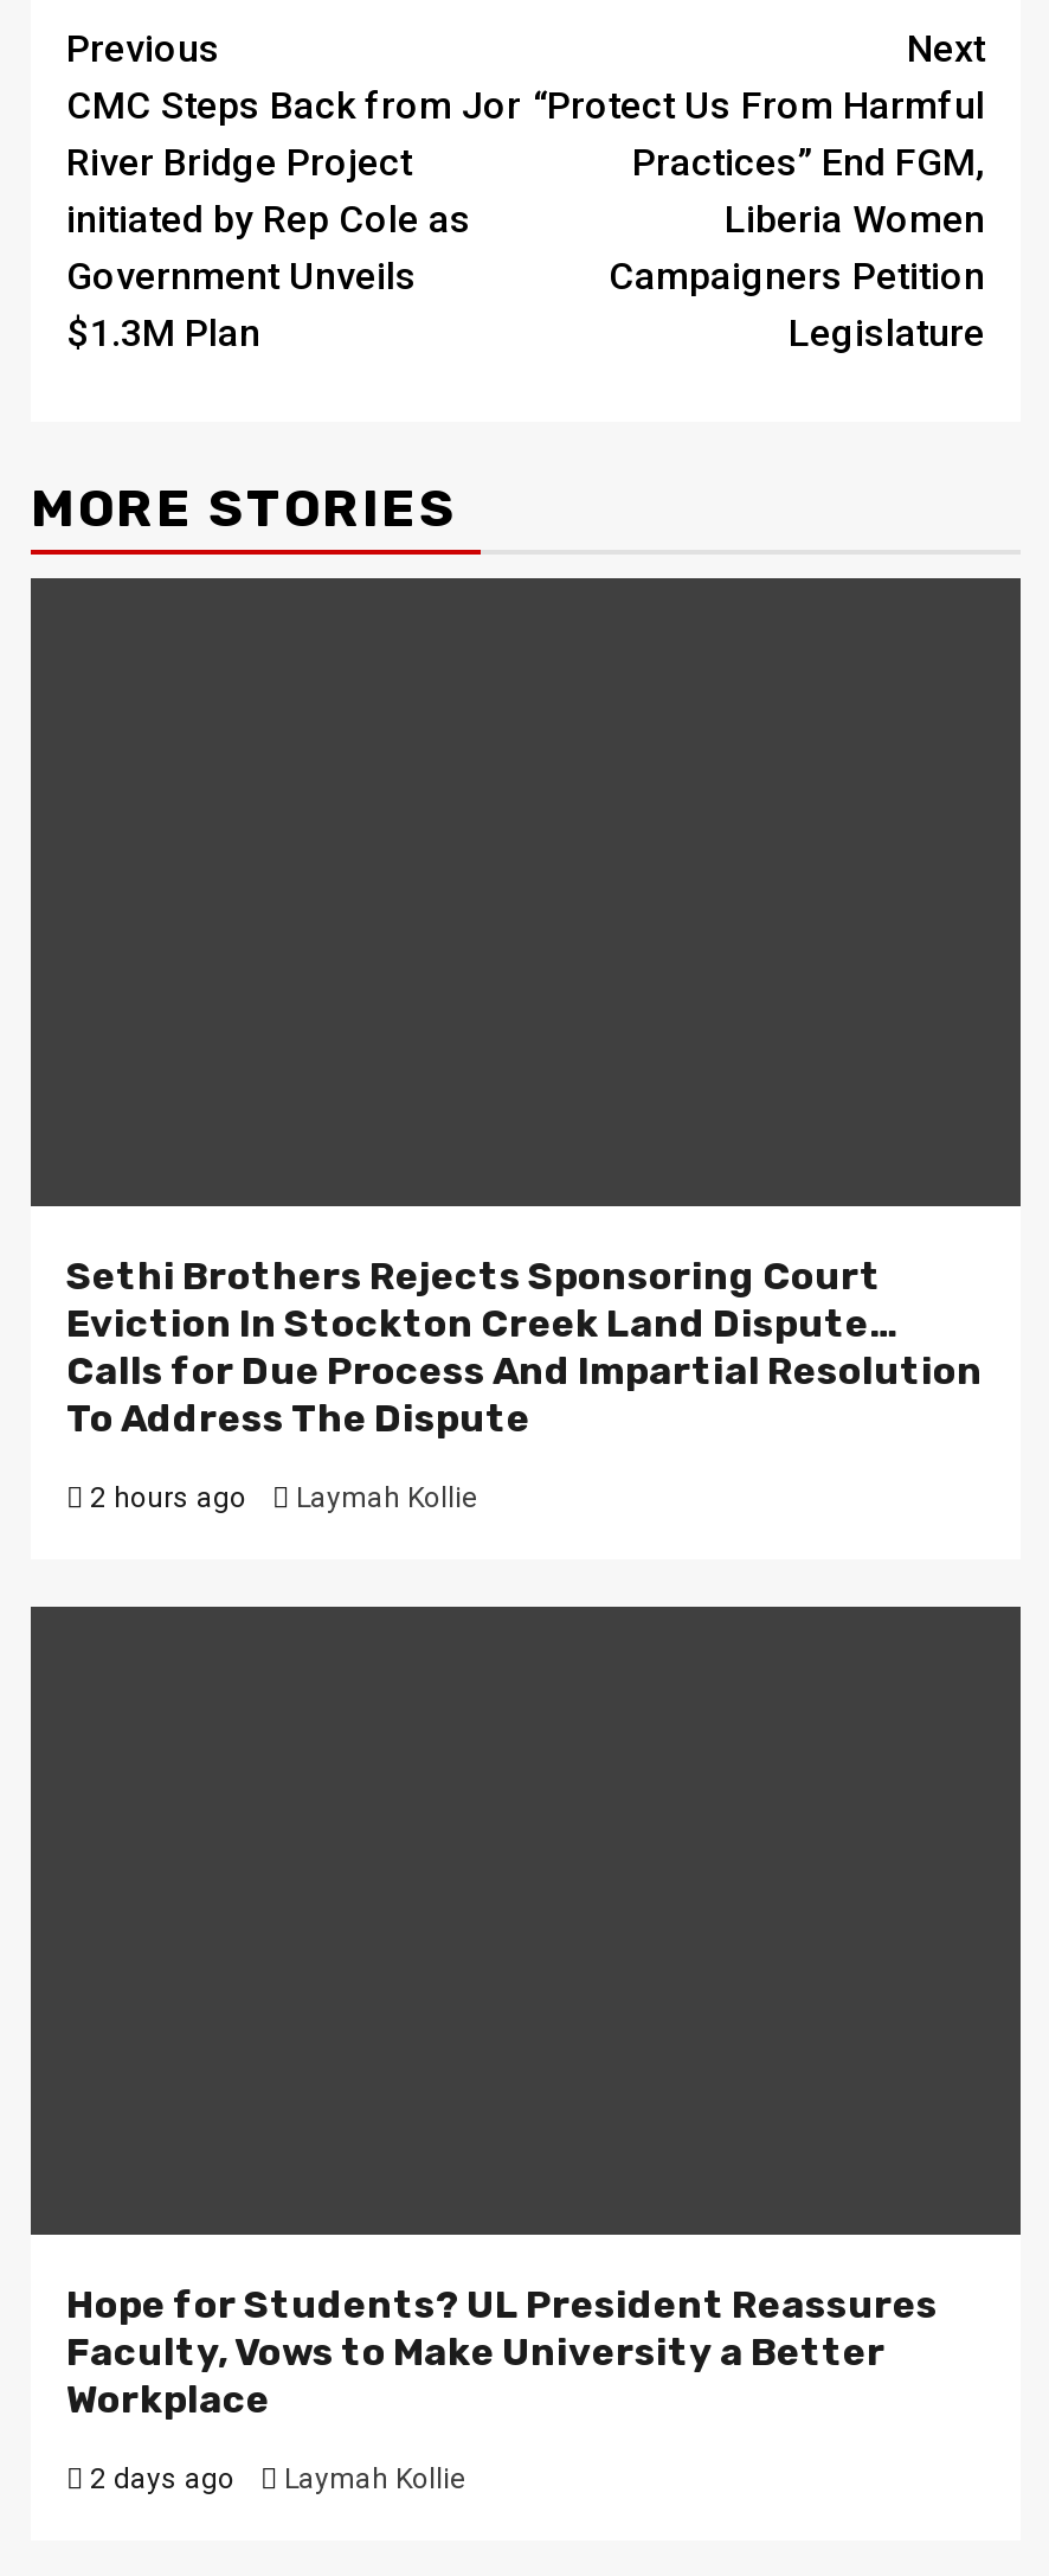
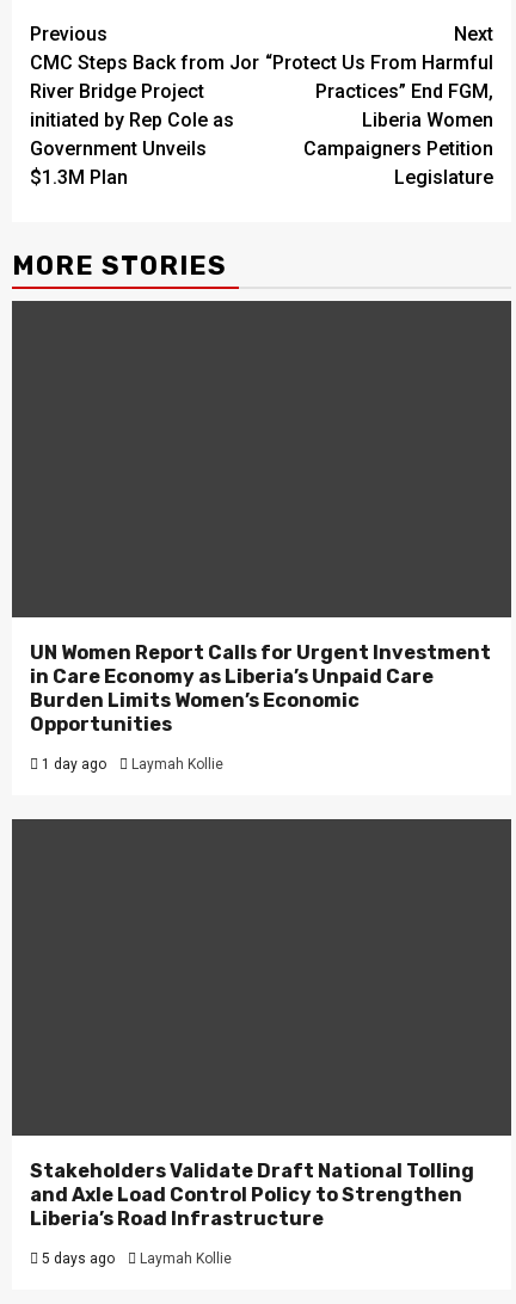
- Sethi Brothers Rejects Sponsoring Court
- Eviction In Stockton Creek Land Dispute…
- Calls for Due Process And Impartial Resolution
- To Address The Dispute
+ UN Women Report Calls for Urgent Investment
+ in Care Economy as Liberia’s Unpaid Care
+ Burden Limits Women’s Economic
+ Opportunities

- 2 hours ago Laymah Kollie
+ 1 day ago Laymah Kollie

- Hope for Students? UL President Reassures
- Faculty, Vows to Make University a Better
- Workplace
+ Stakeholders Validate Draft National Tolling
+ and Axle Load Control Policy to Strengthen
+ Liberia’s Road Infrastructure

- 2 days ago Laymah Kollie
+ 5 days ago Laymah Kollie
